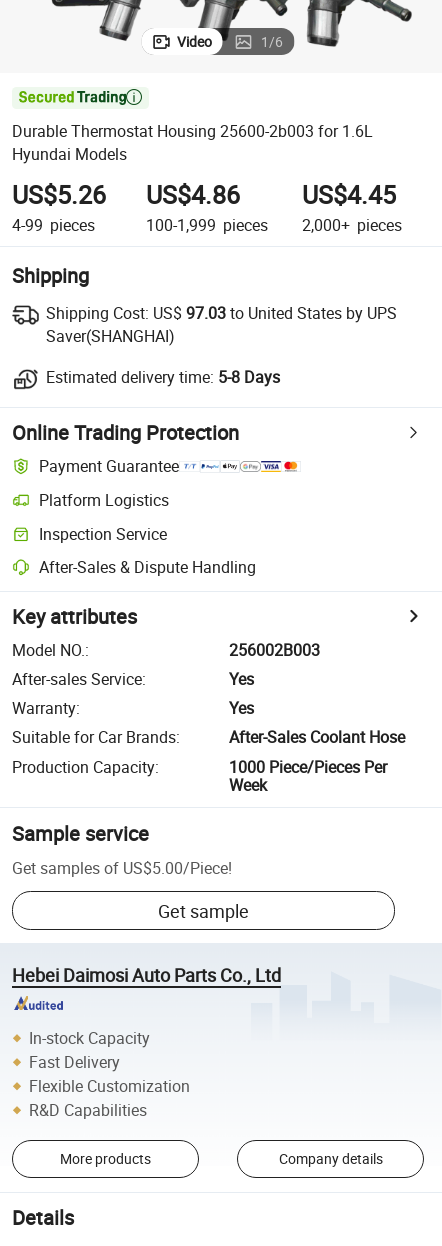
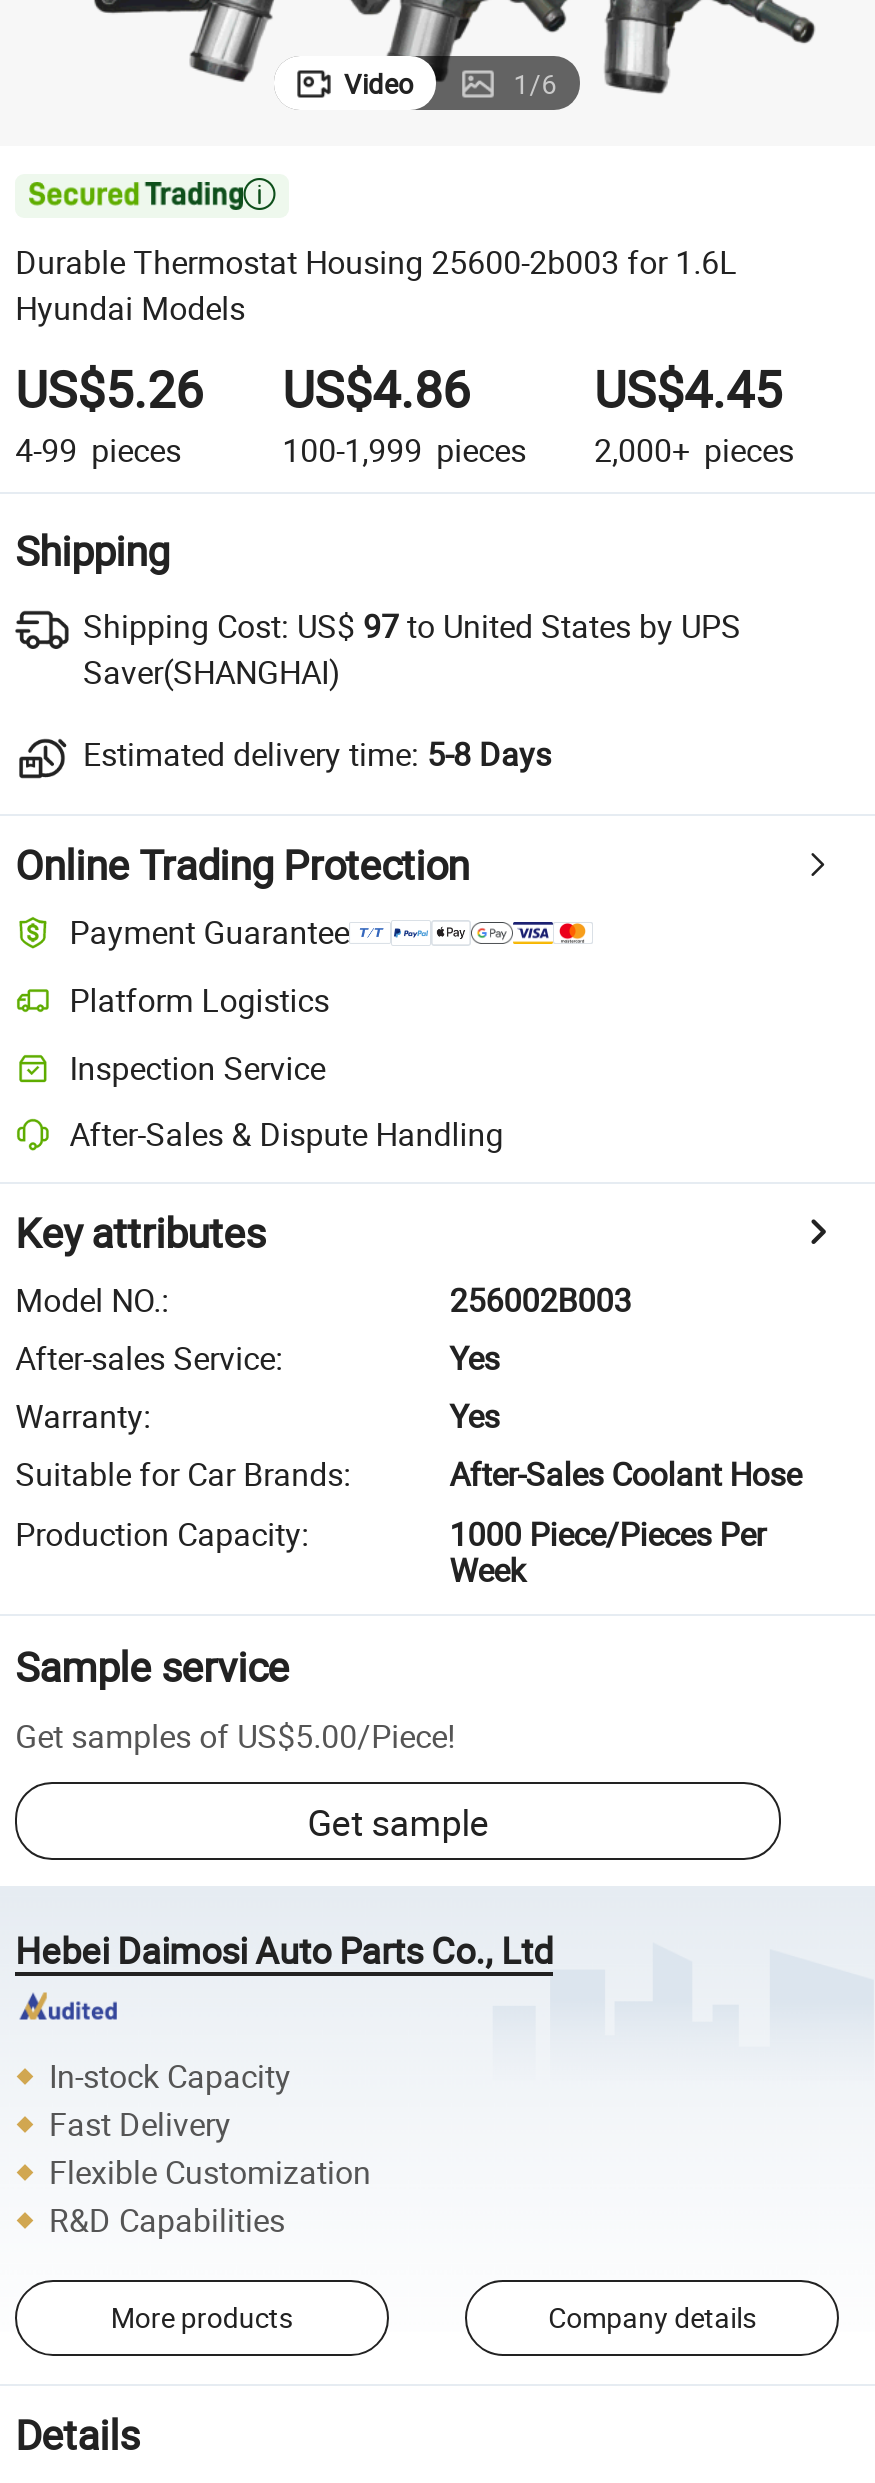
- Shipping Cost: US$97.03 to United States by UPS
+ Shipping Cost: US$97 to United States by UPS
